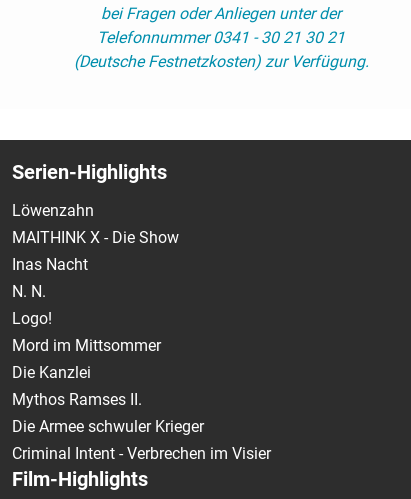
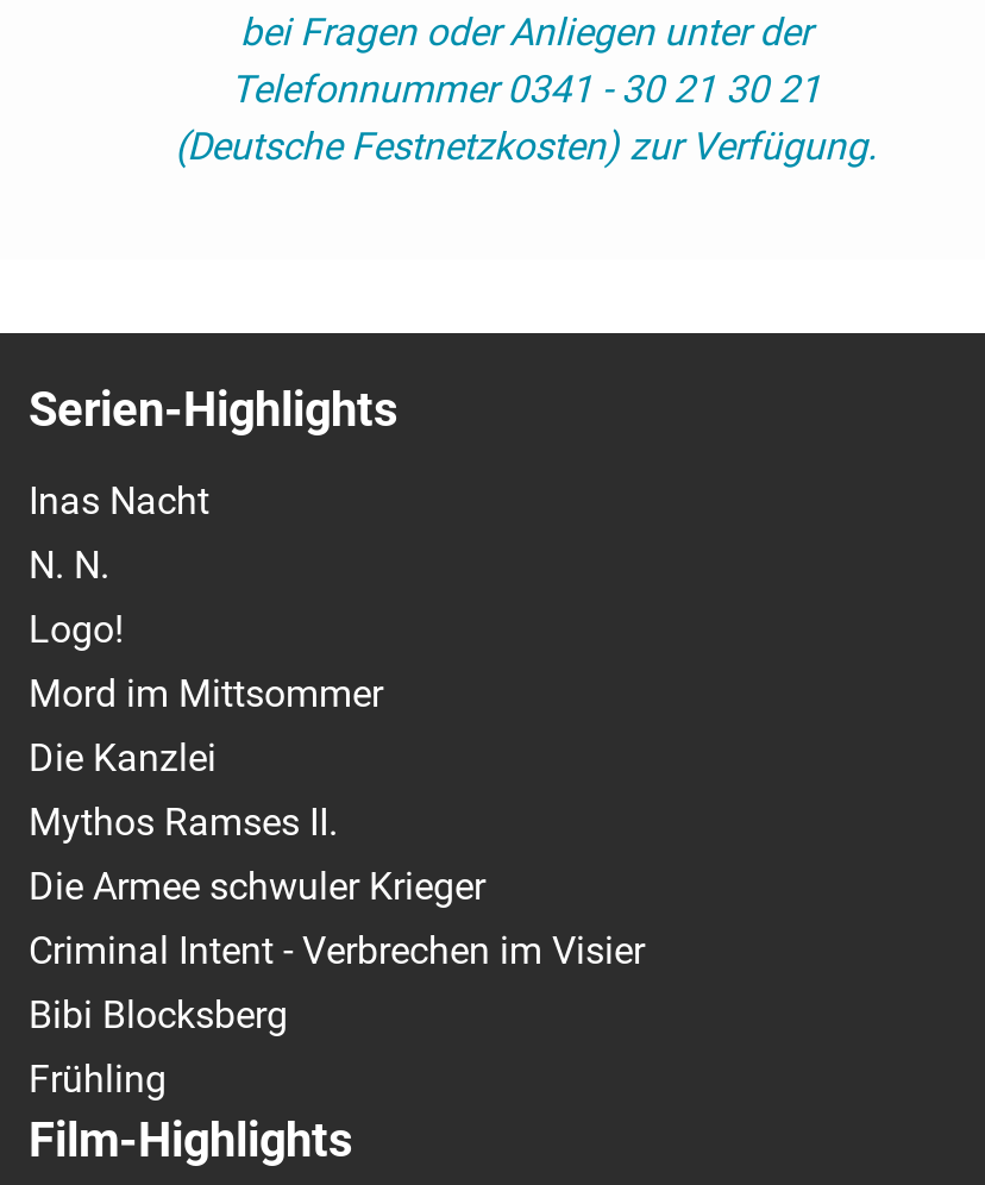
- Löwenzahn
- MAITHINK X - Die Show

moved up: Inas Nacht | N. N. | Logo! | Mord im Mittsommer | Die Kanzlei | Mythos Ramses II. | Die Armee schwuler Krieger | Criminal Intent - Verbrechen im Visier

+ Bibi Blocksberg
+ Frühling
